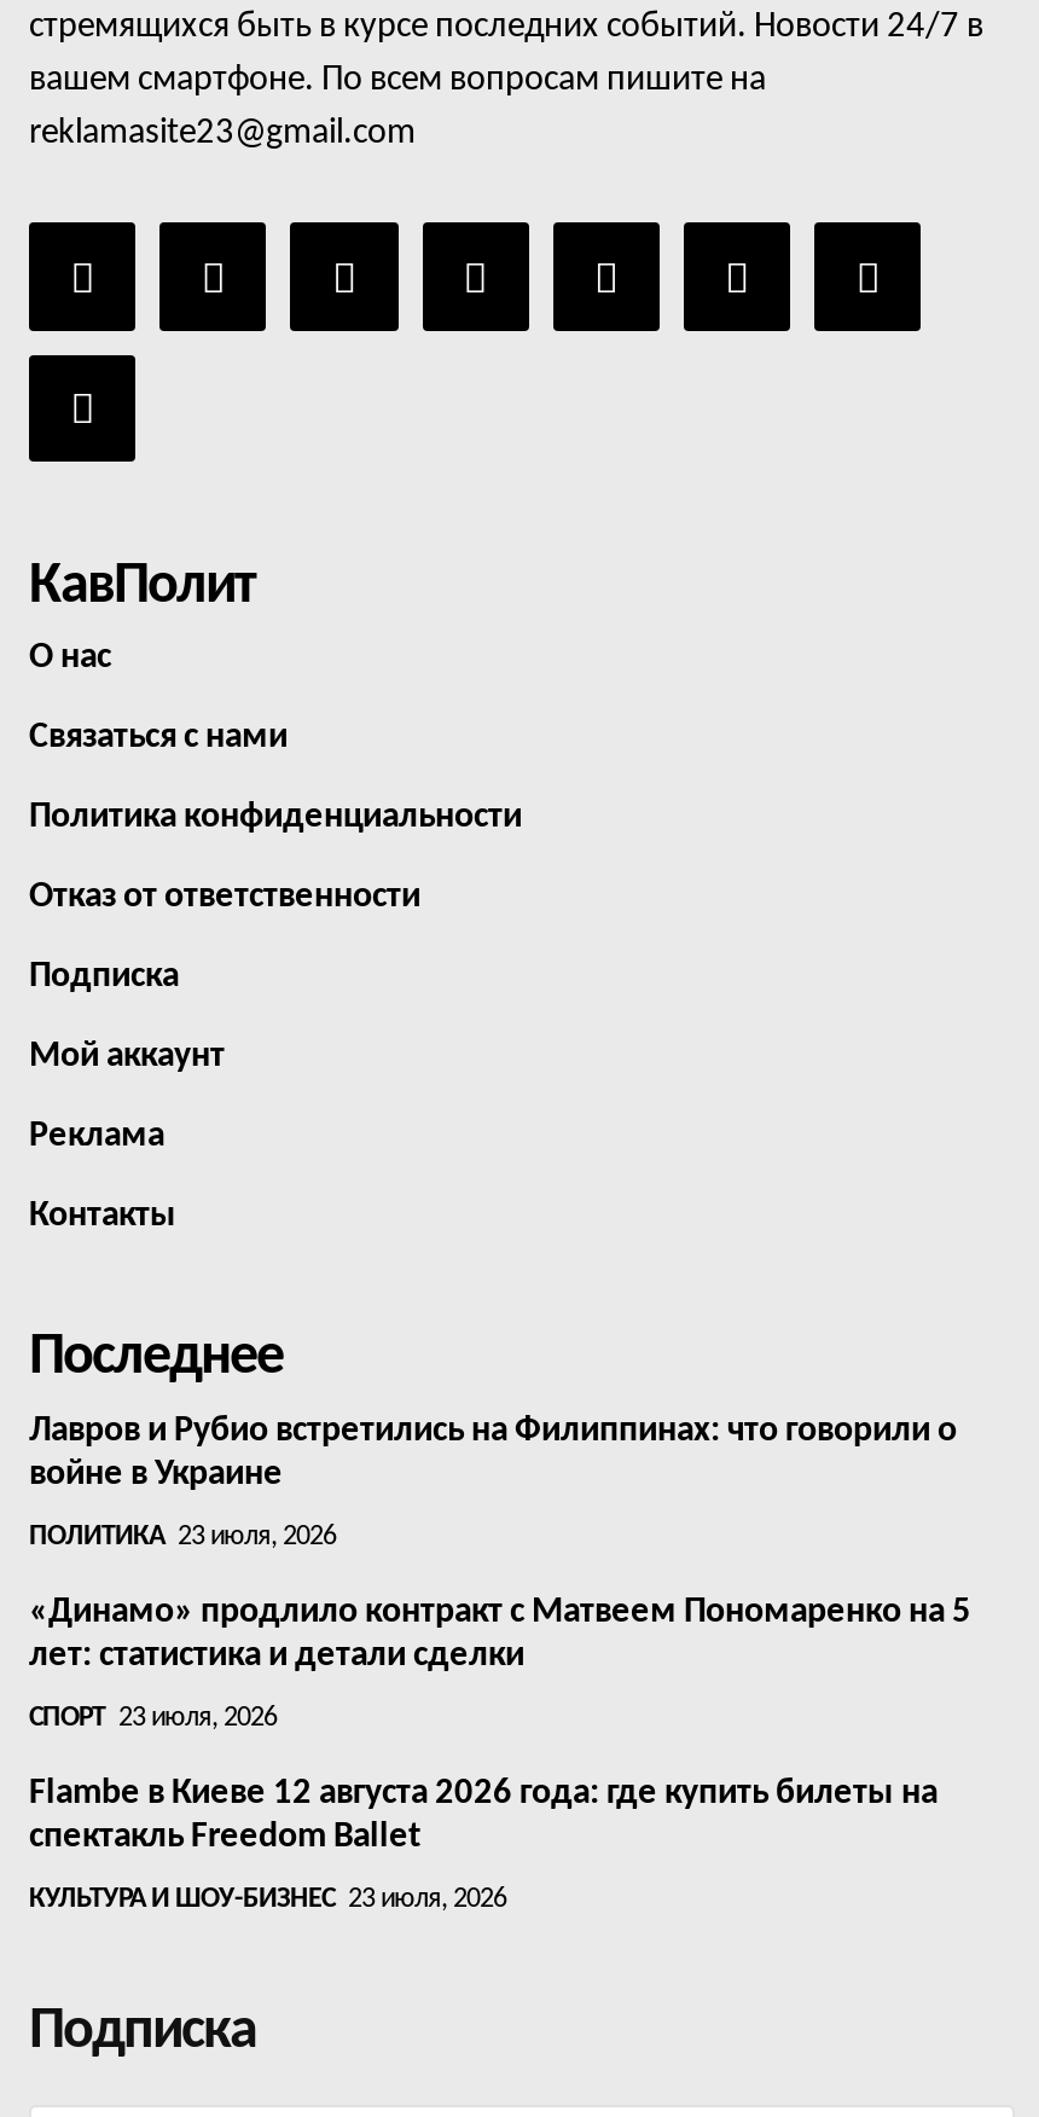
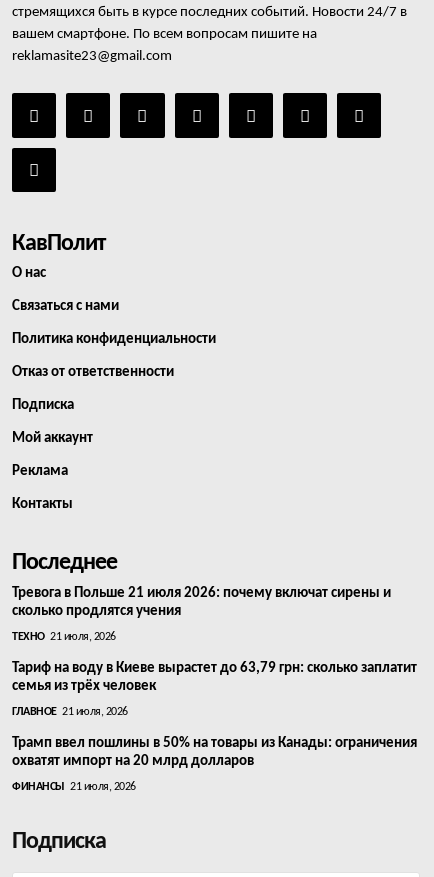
- Лавров и Рубио встретились на Филиппинах: что говорили о
- войне в Украине
+ Тревога в Польше 21 июля 2026: почему включат сирены и
+ сколько продлятся учения

- ПОЛИТИКА 23 июля, 2026
+ ТЕХНО 21 июля, 2026

- «Динамо» продлило контракт с Матвеем Пономаренко на 5
- лет: статистика и детали сделки
+ Тариф на воду в Киеве вырастет до 63,79 грн: сколько заплатит
+ семья из трёх человек

- СПОРТ 23 июля, 2026
+ ГЛАВНОЕ 21 июля, 2026

- Flambe в Киеве 12 августа 2026 года: где купить билеты на
- спектакль Freedom Ballet
+ Трамп ввел пошлины в 50% на товары из Канады: ограничения
+ охватят импорт на 20 млрд долларов

- КУЛЬТУРА И ШОУ-БИЗНЕС 23 июля, 2026
+ ФИНАНСЫ 21 июля, 2026
